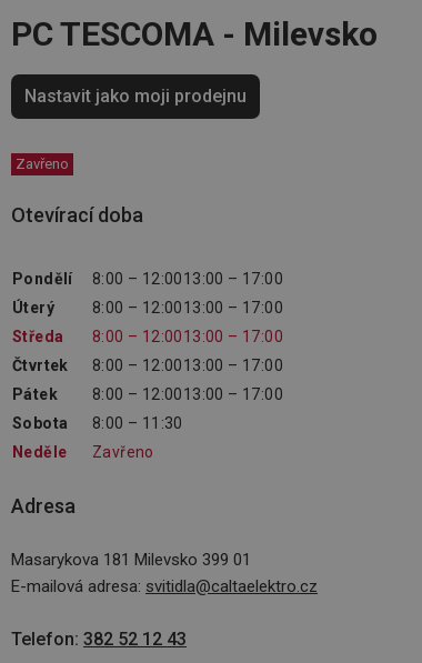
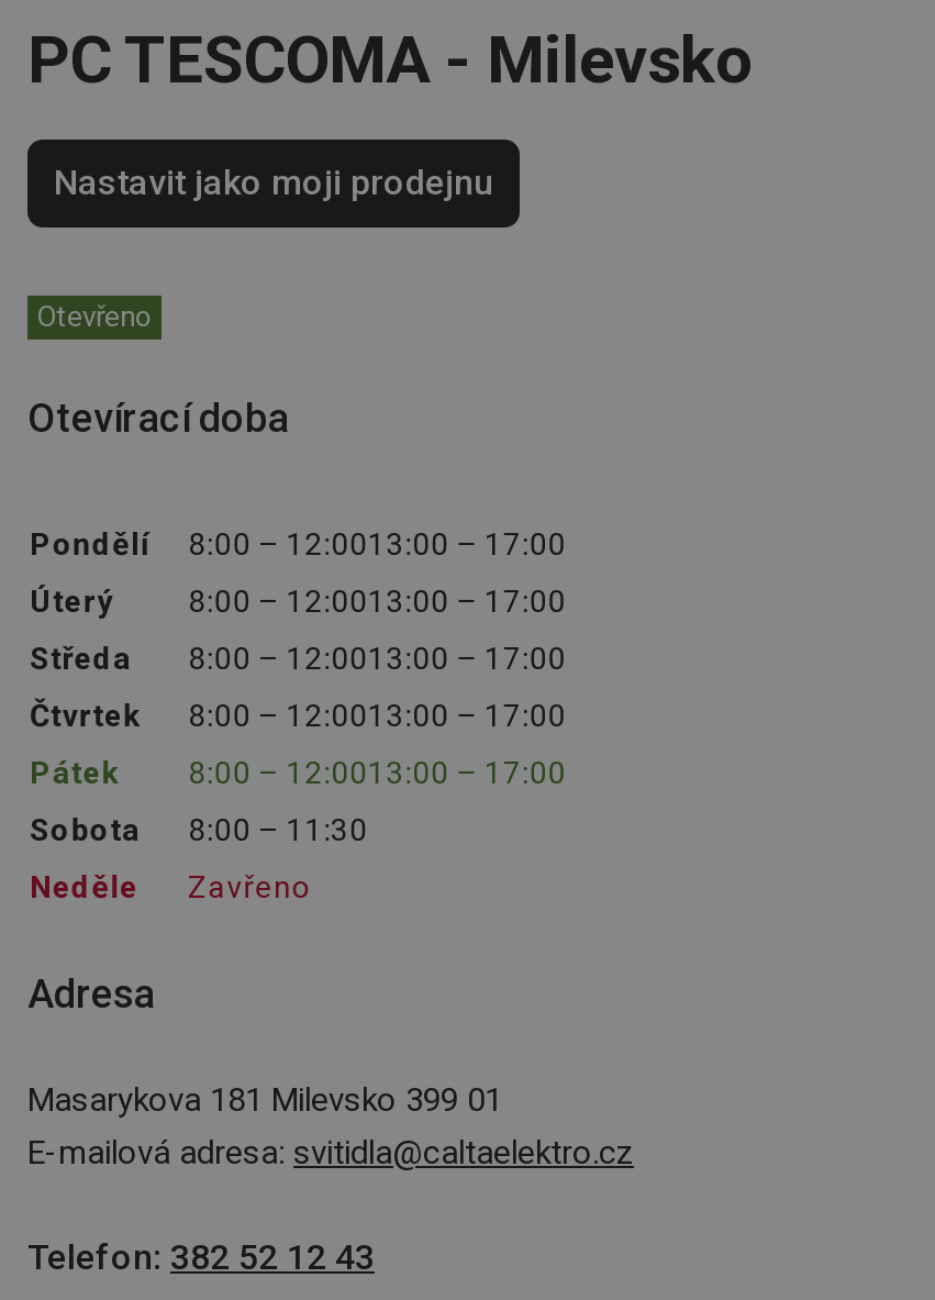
- Zavřeno
+ Otevřeno
